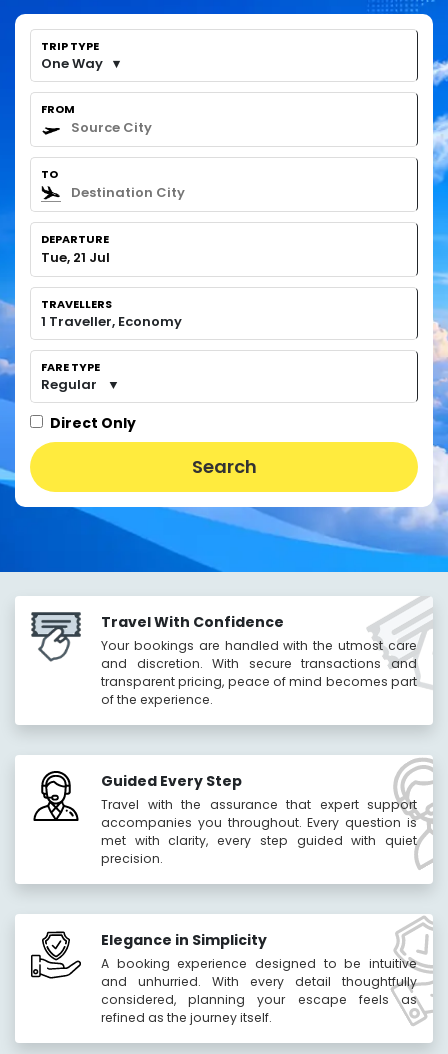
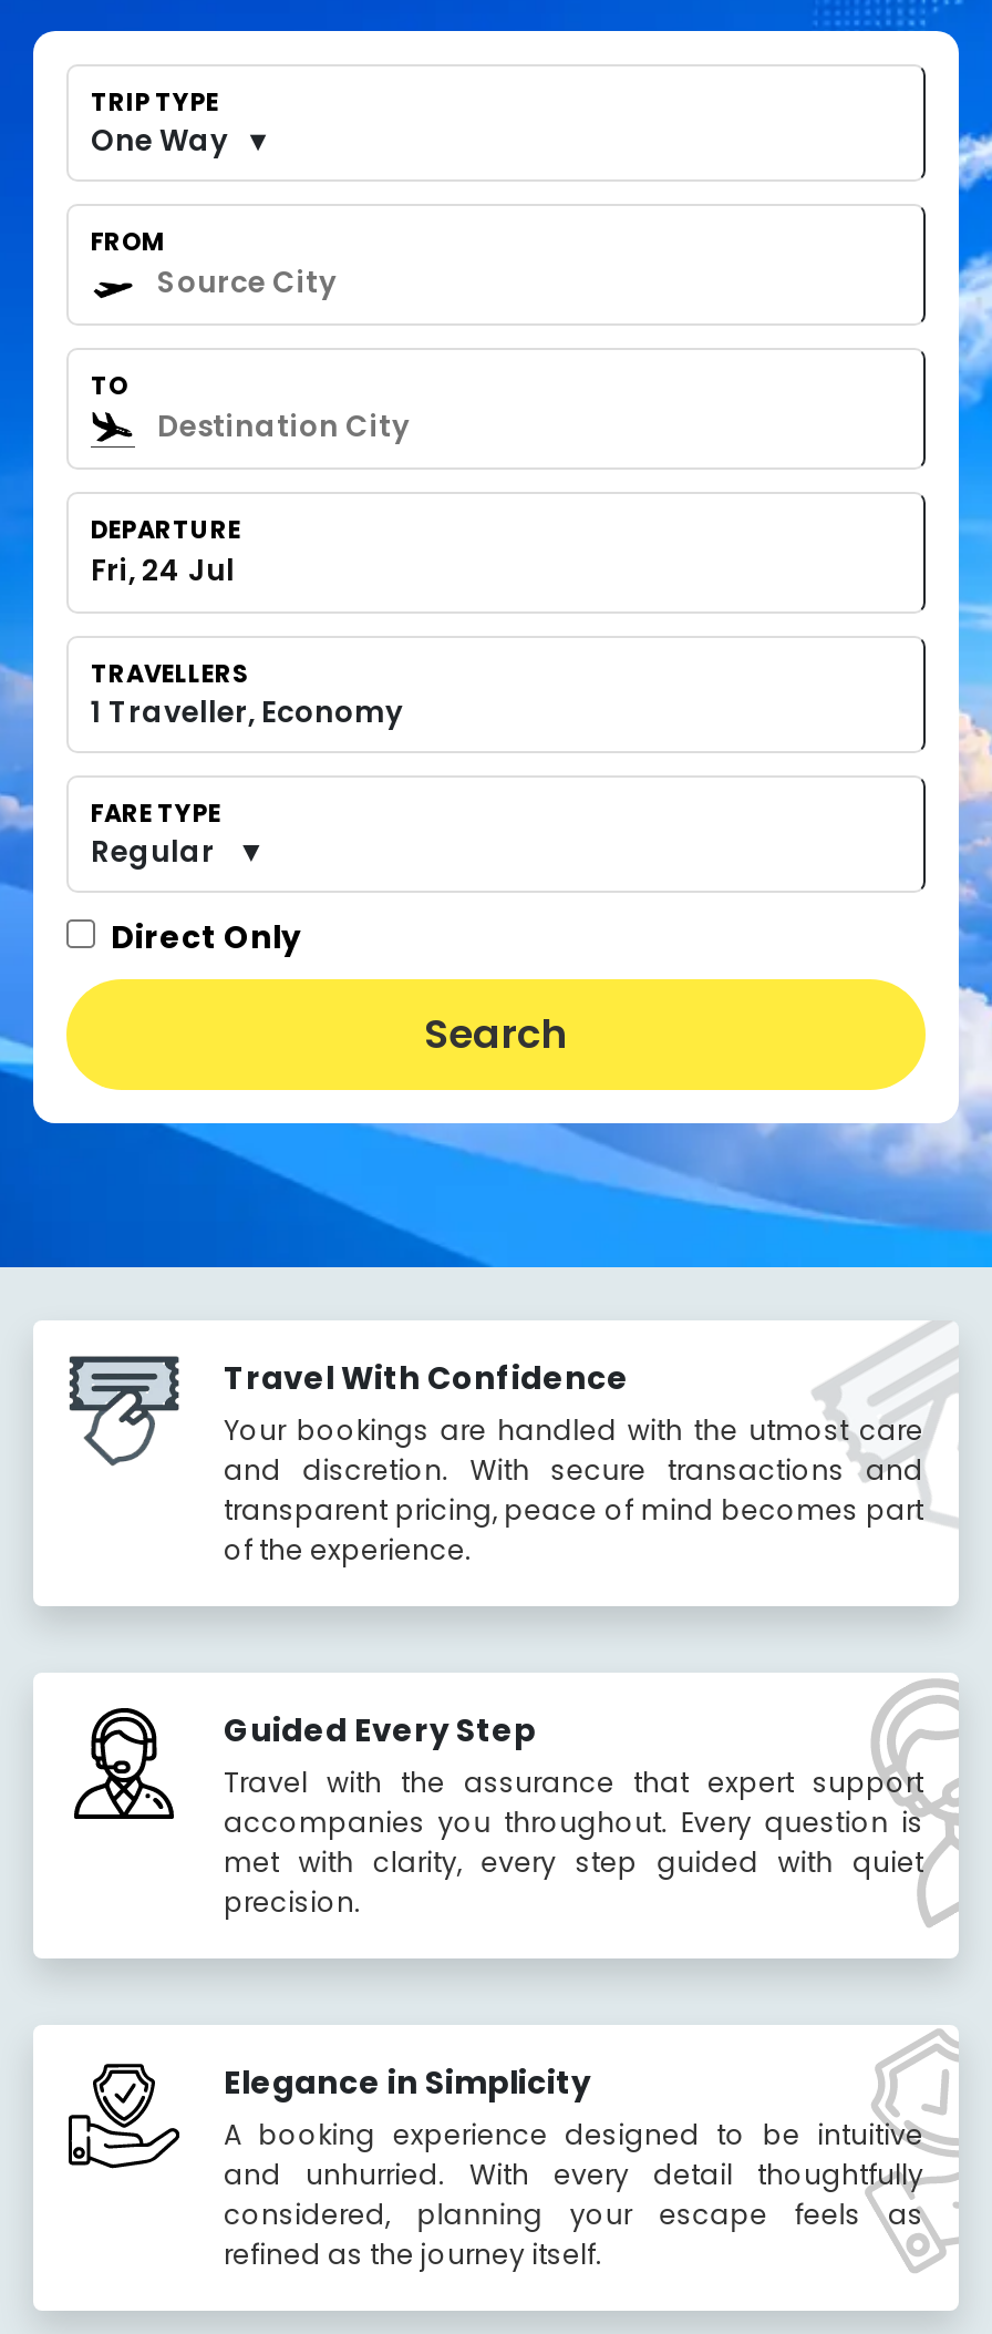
- Tue, 21 Jul
+ Fri, 24 Jul
